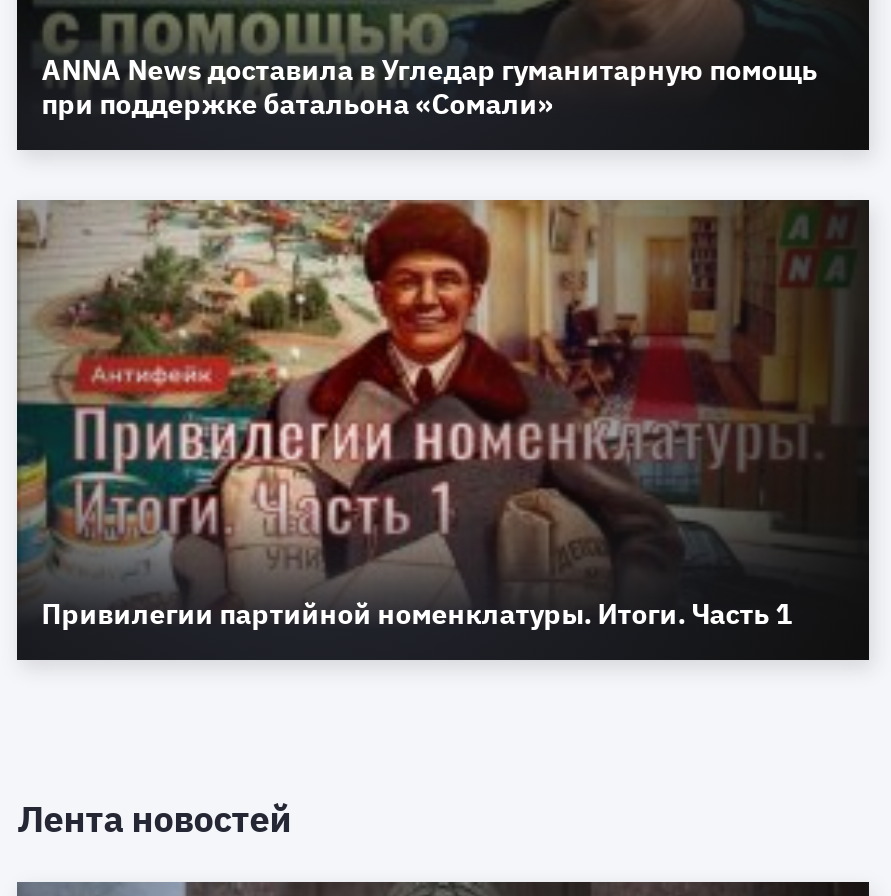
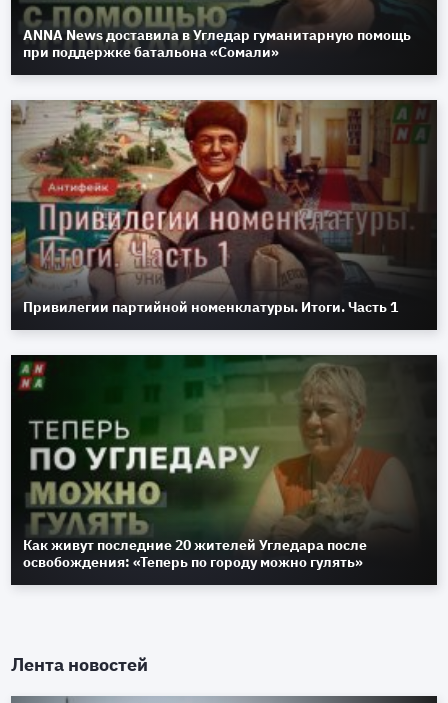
+ [image]
+ Как живут последние 20 жителей Угледара после
+ освобождения: «Теперь по городу можно гулять»
